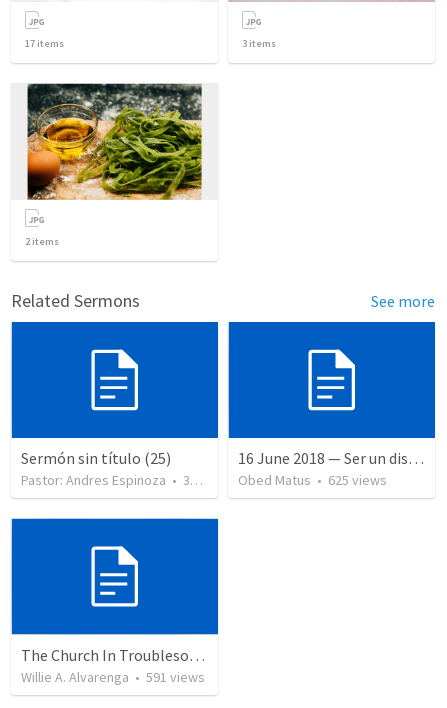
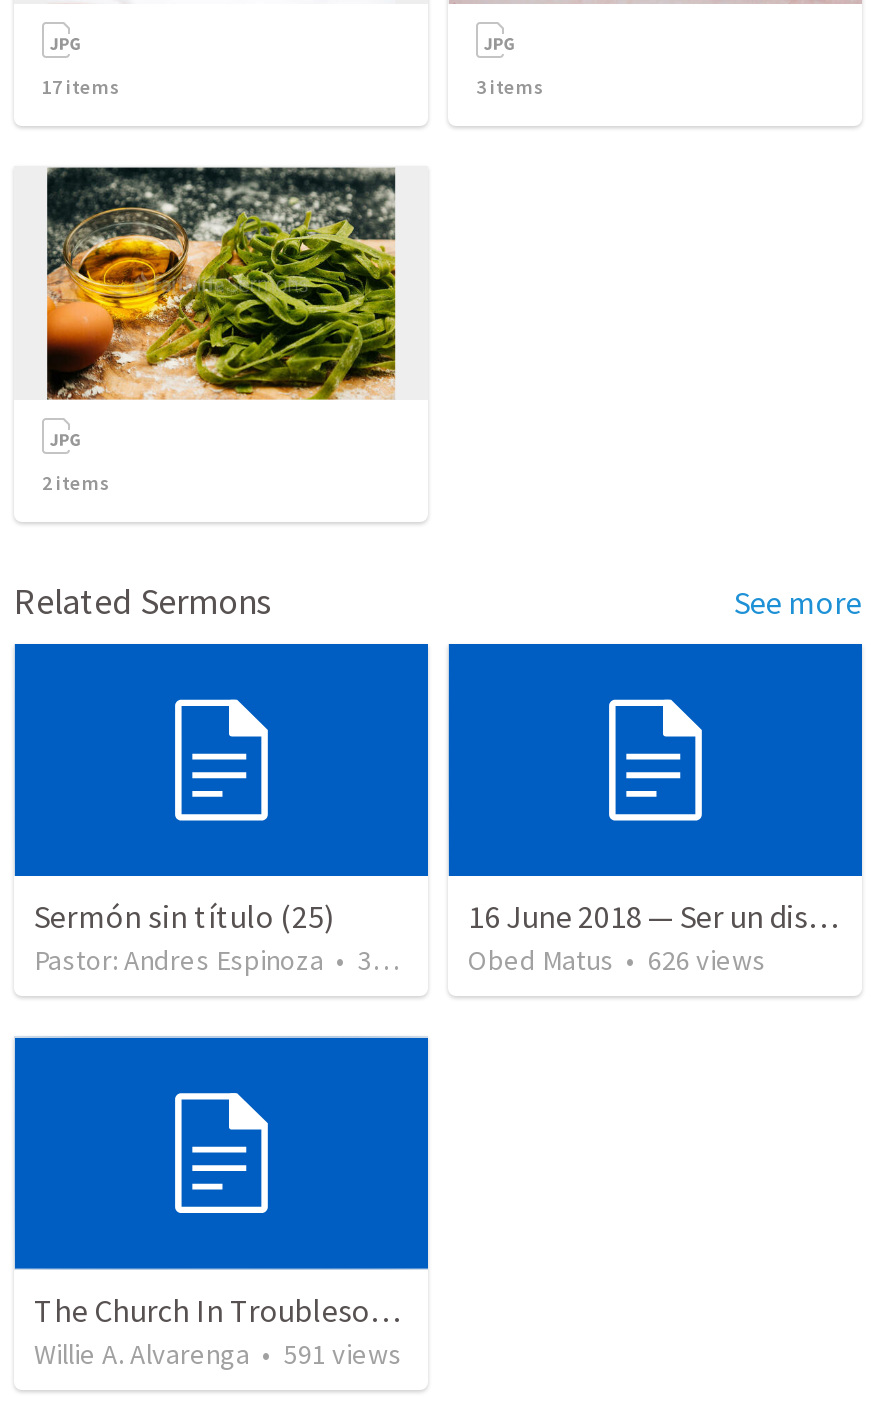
- Obed Matus • 625 views
+ Obed Matus • 626 views
